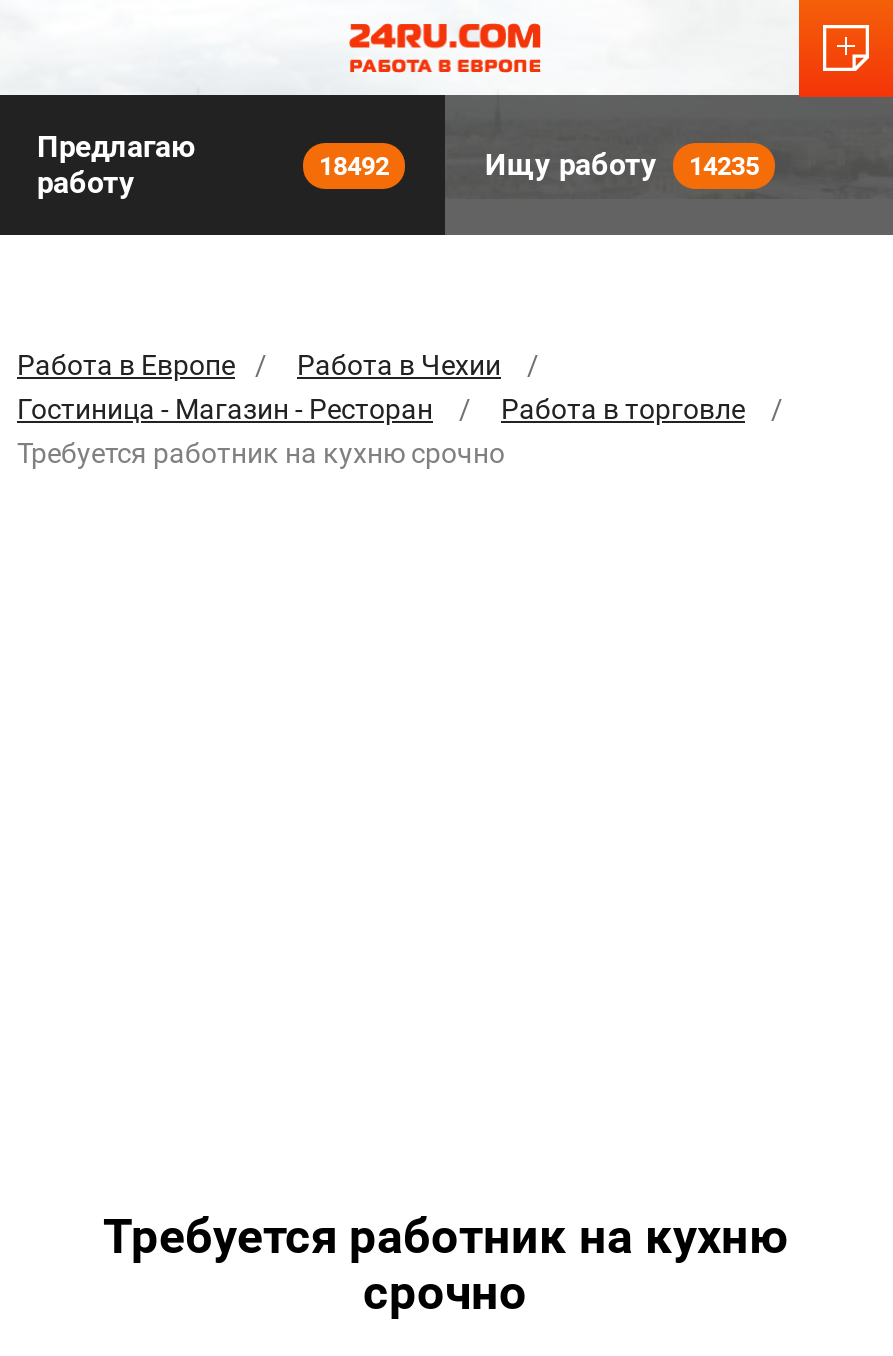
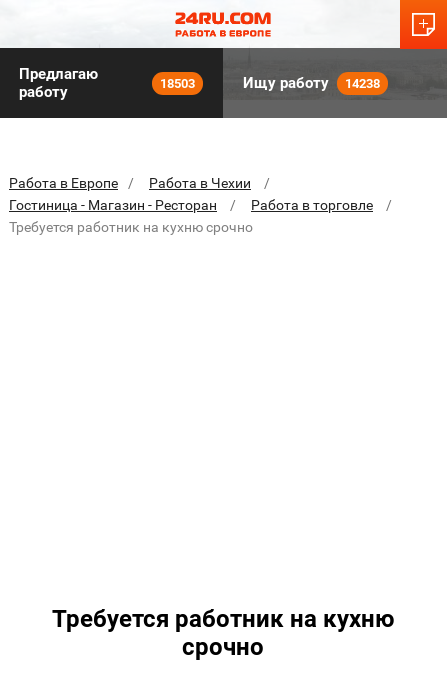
- 18492
+ 18503

- Ищу работу 14235
+ Ищу работу 14238
